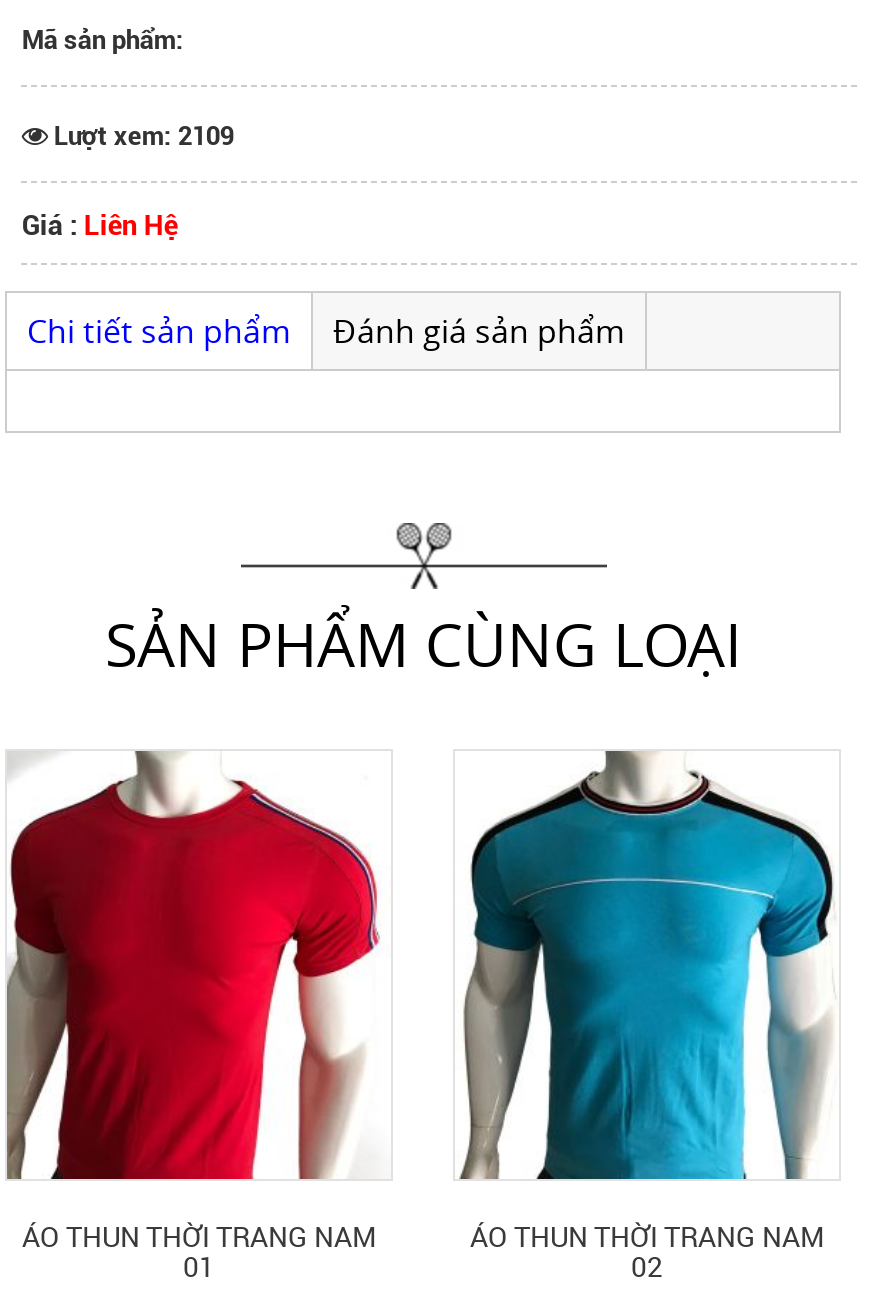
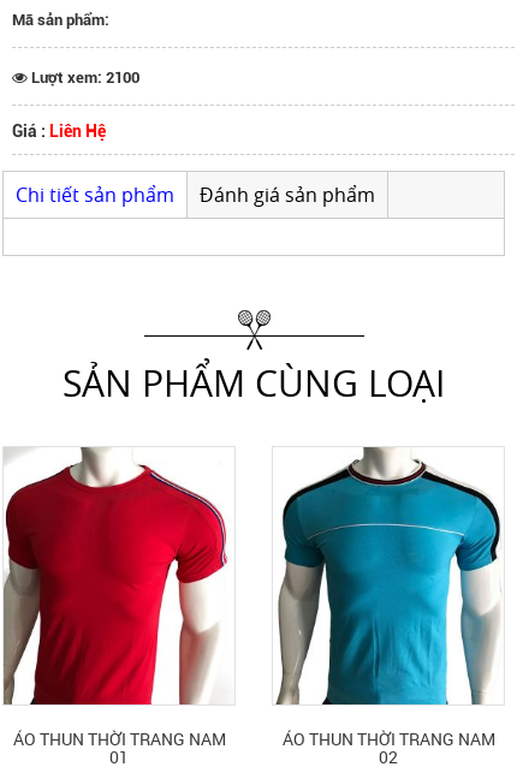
- Lượt xem: 2109
+ Lượt xem: 2100
